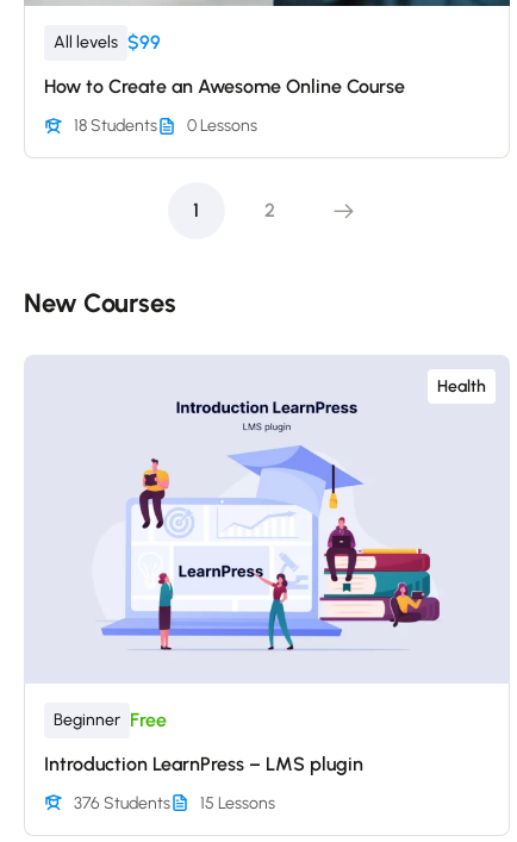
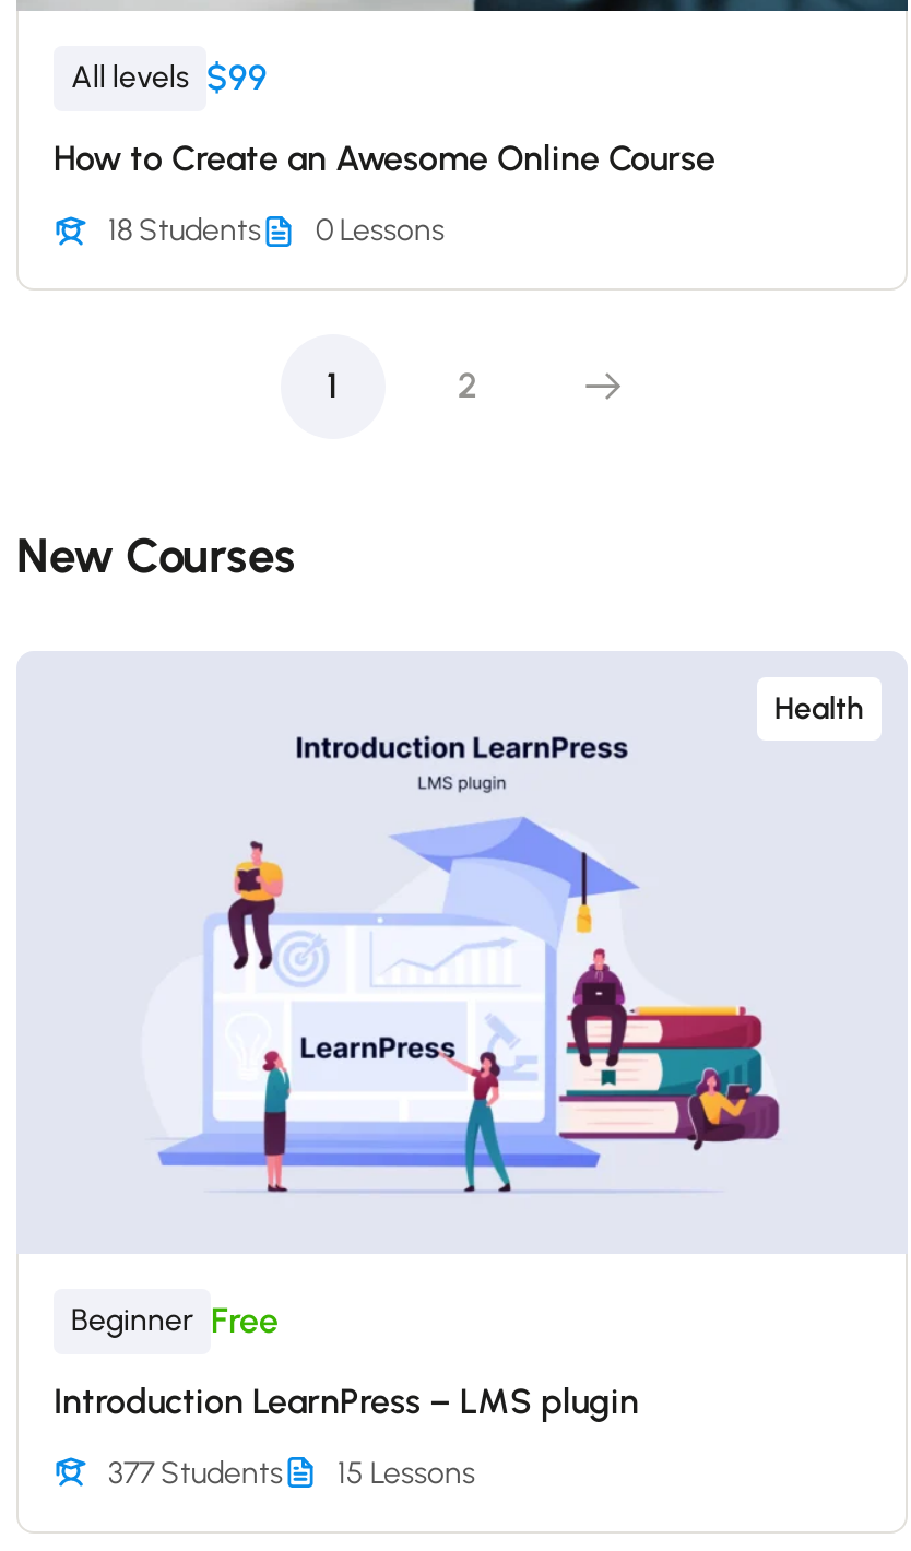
- 376 Students 15 Lessons
+ 377 Students 15 Lessons
